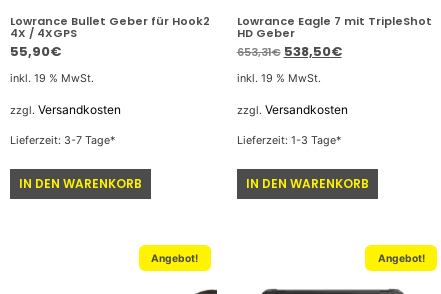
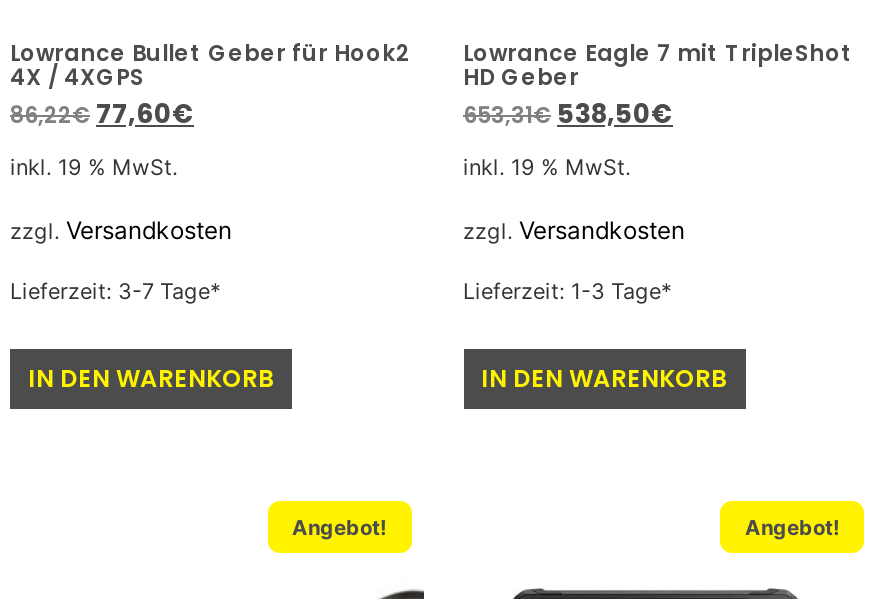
- 55,90€
+ 86,22€ 77,60€
